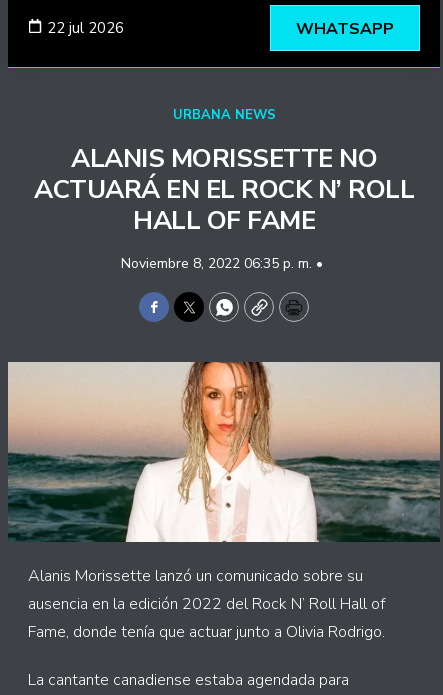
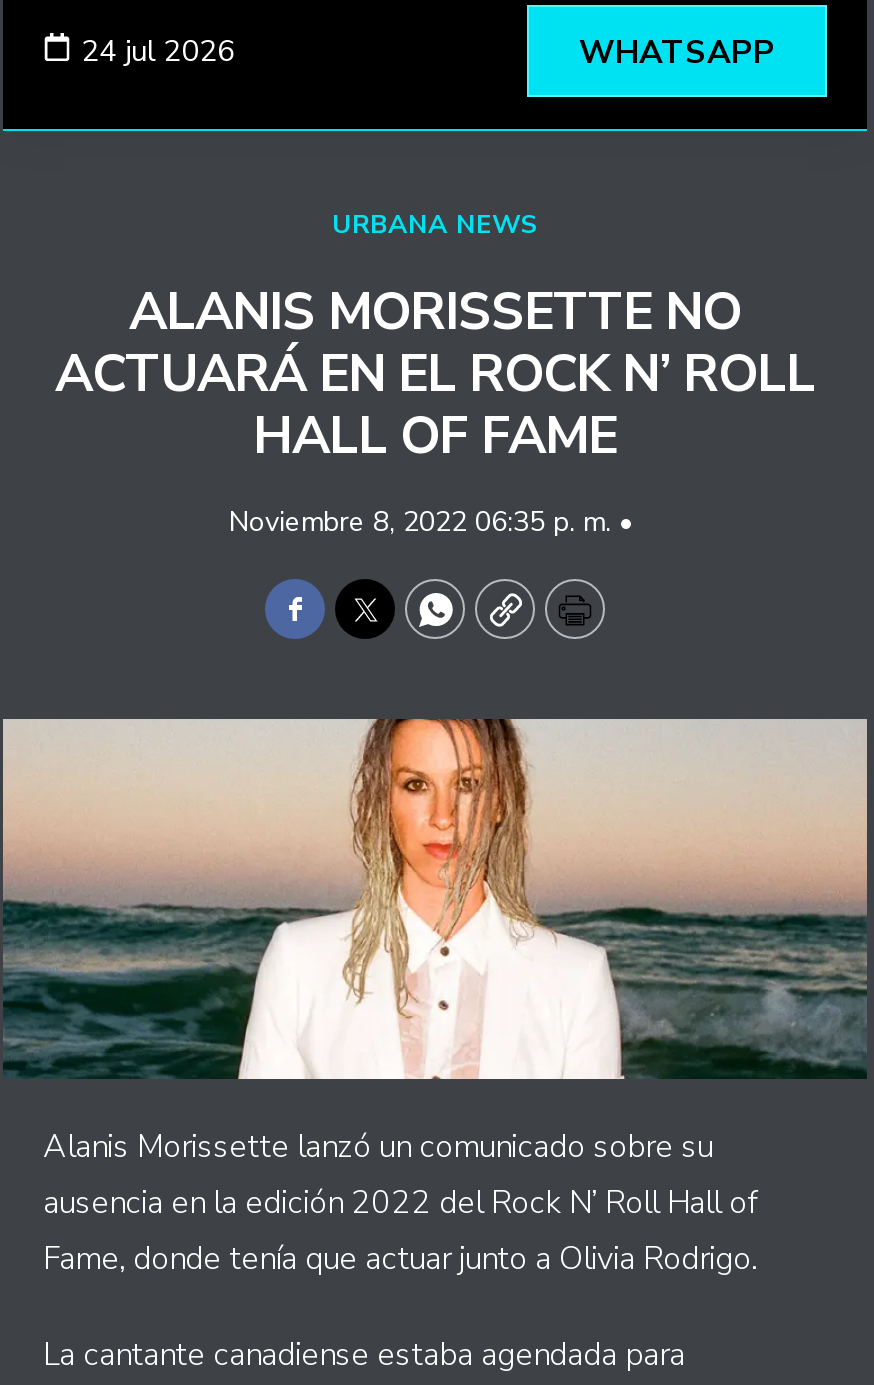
- 22 jul 2026
+ 24 jul 2026
